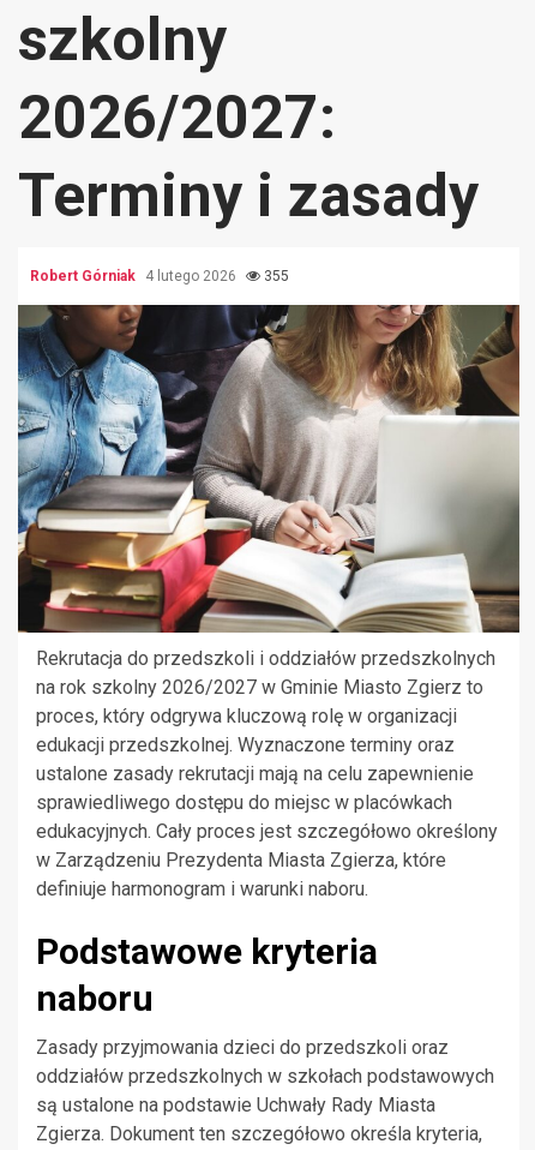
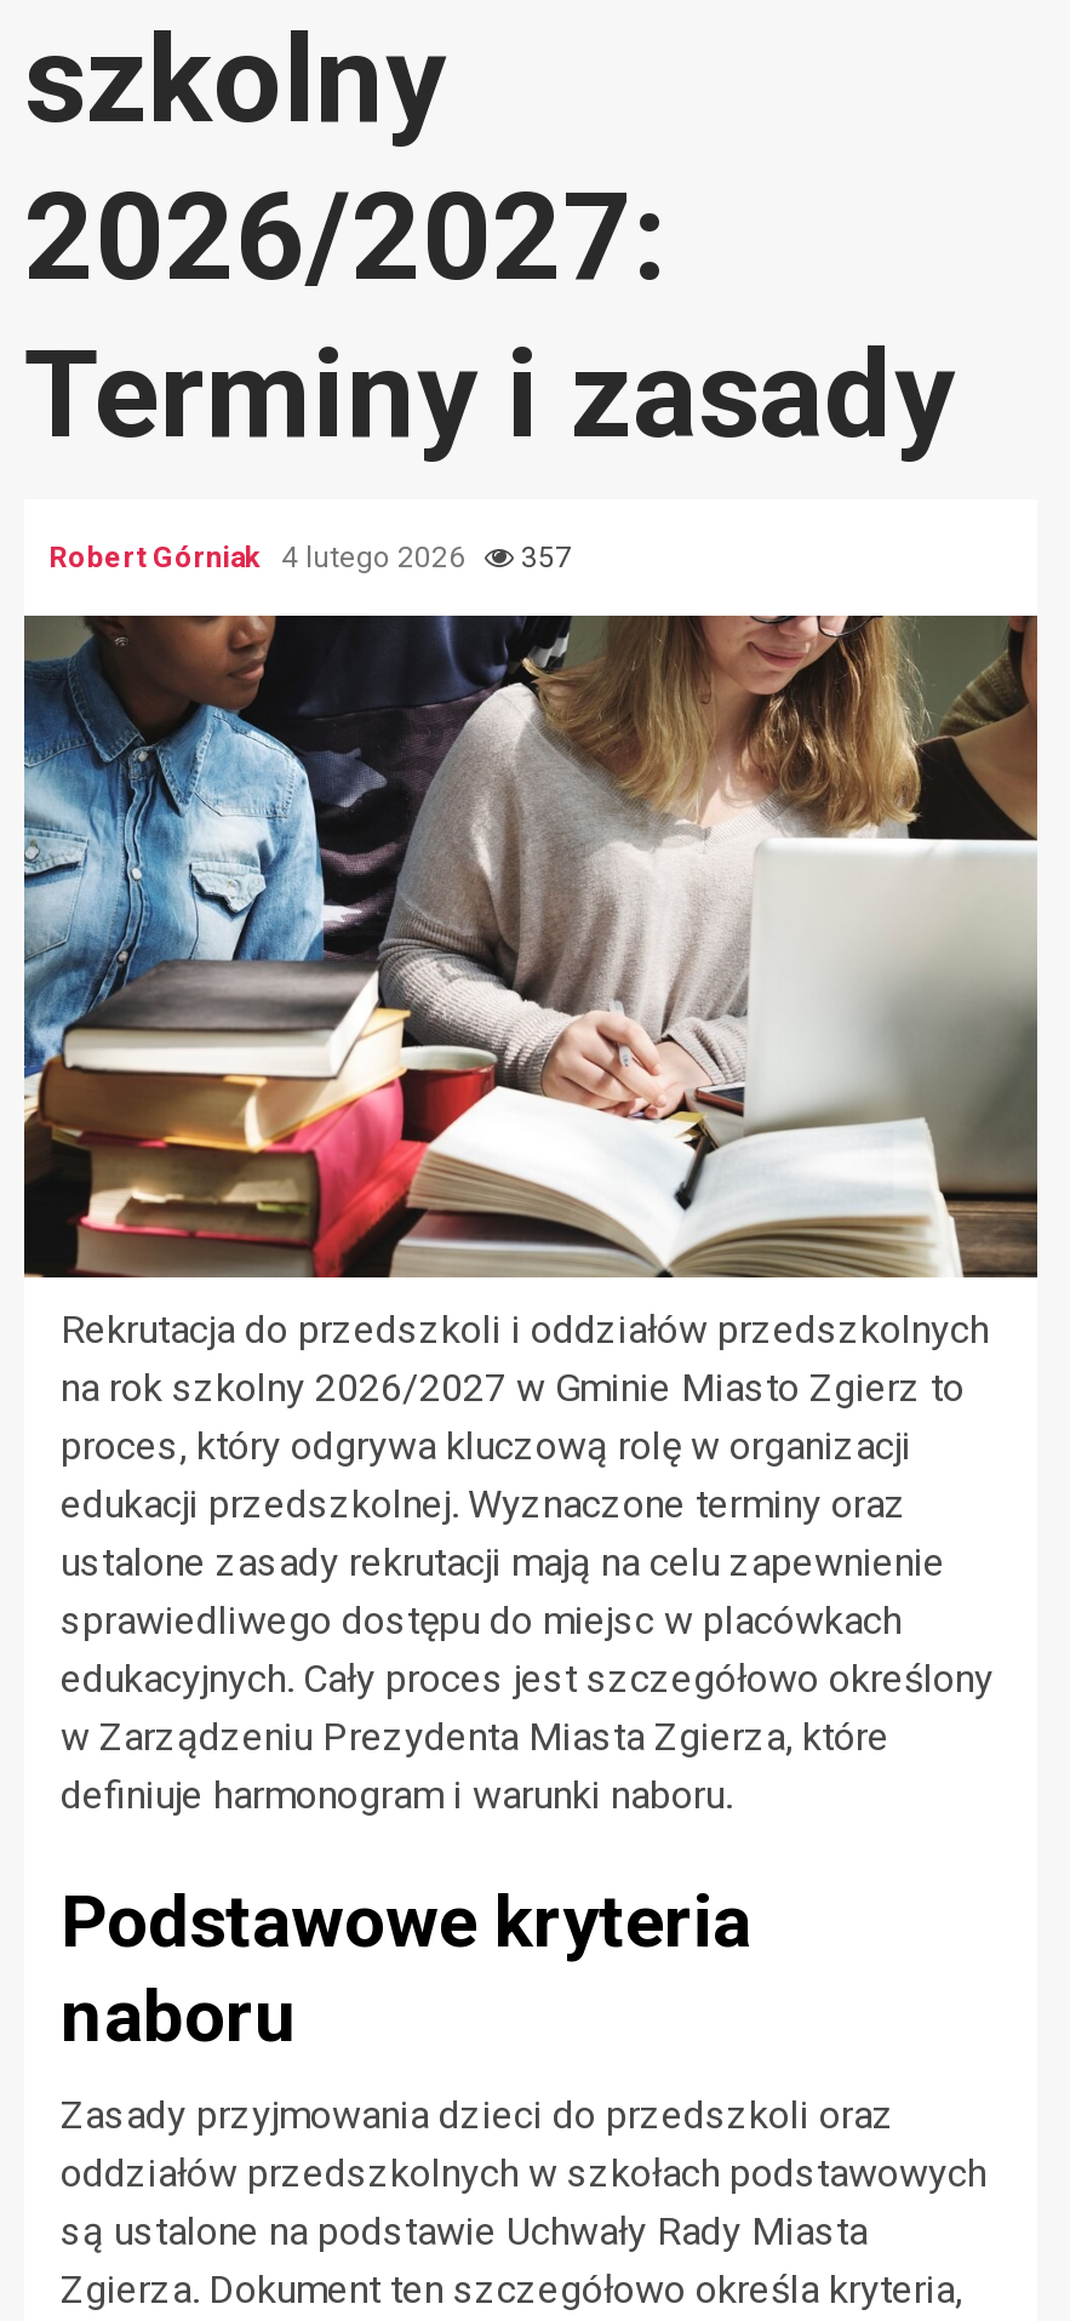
- Robert Górniak 4 lutego 2026 355
+ Robert Górniak 4 lutego 2026 357
